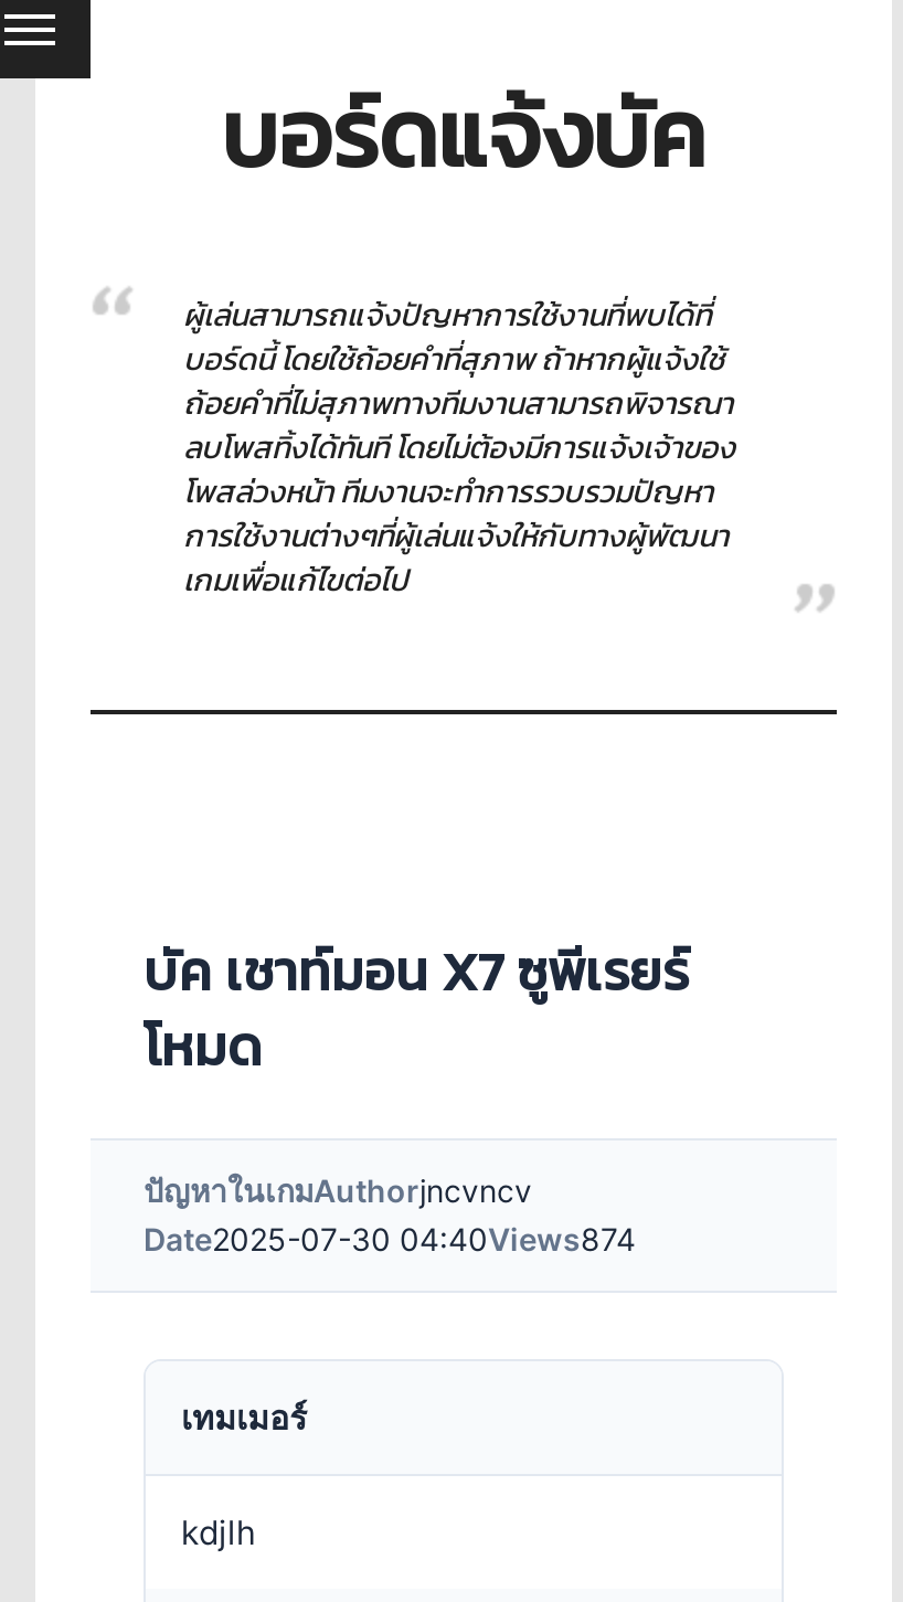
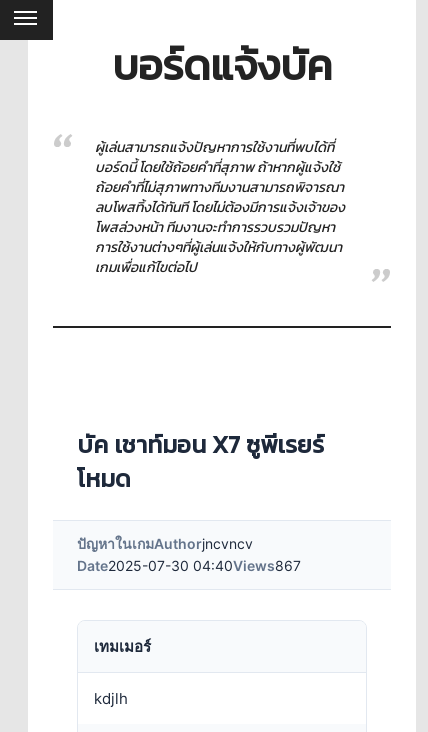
- Date2025-07-30 04:40Views874
+ Date2025-07-30 04:40Views867
